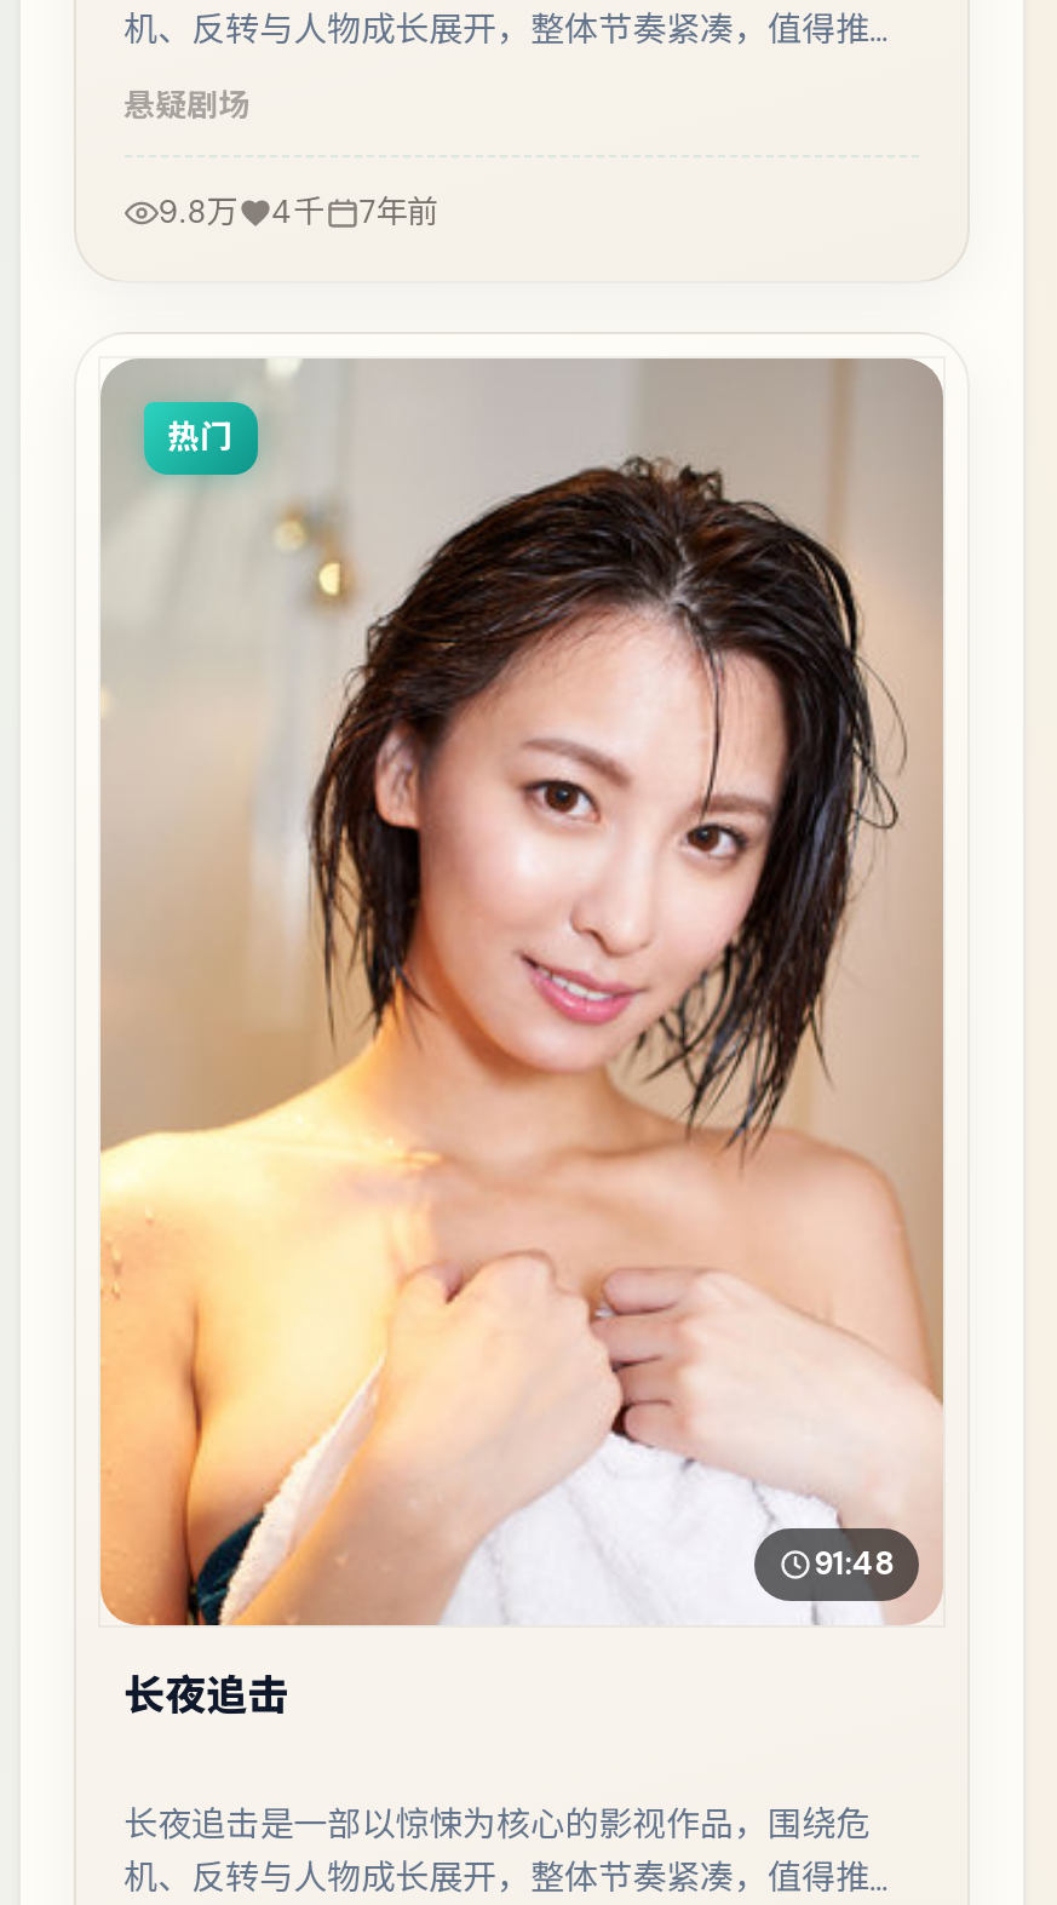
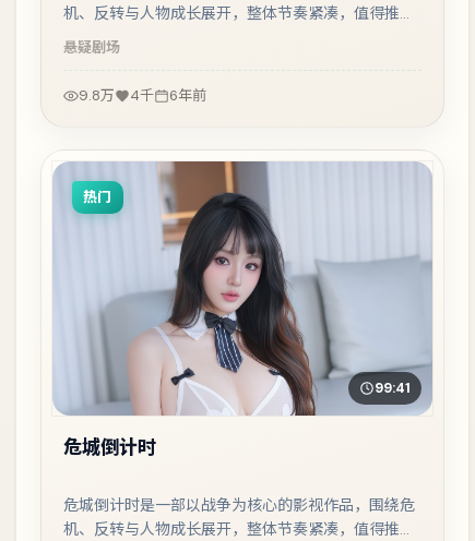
- 9.8万 4千 7年前
+ 9.8万 4千 6年前

- [image]
- 91:48
+ [image]
+ 99:41

- 长夜追击
+ 危城倒计时

- 长夜追击是一部以惊悚为核心的影视作品，围绕危
+ 危城倒计时是一部以战争为核心的影视作品，围绕危
